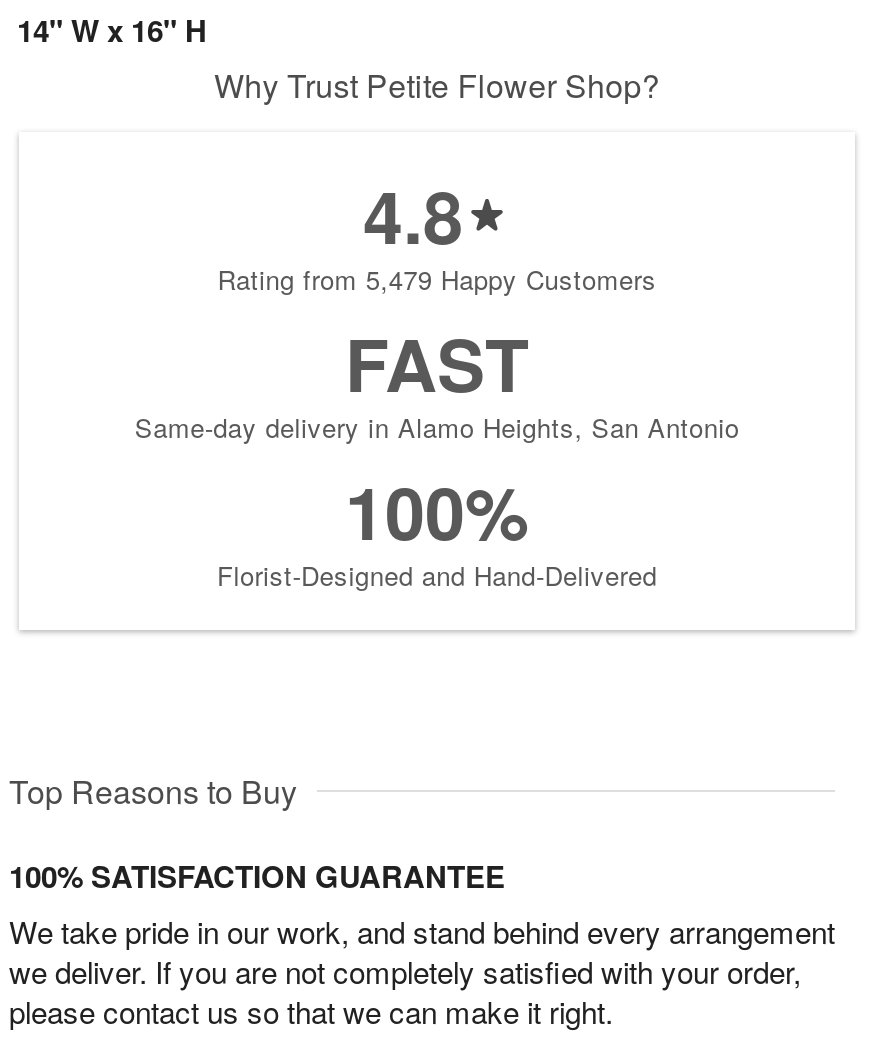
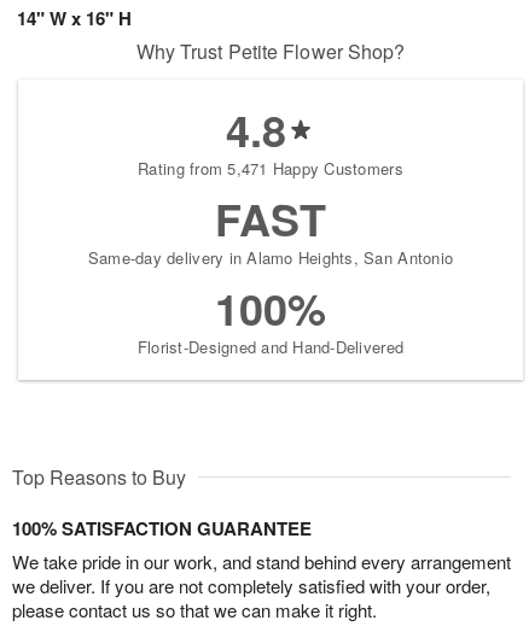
- Rating from 5,479 Happy Customers
+ Rating from 5,471 Happy Customers
